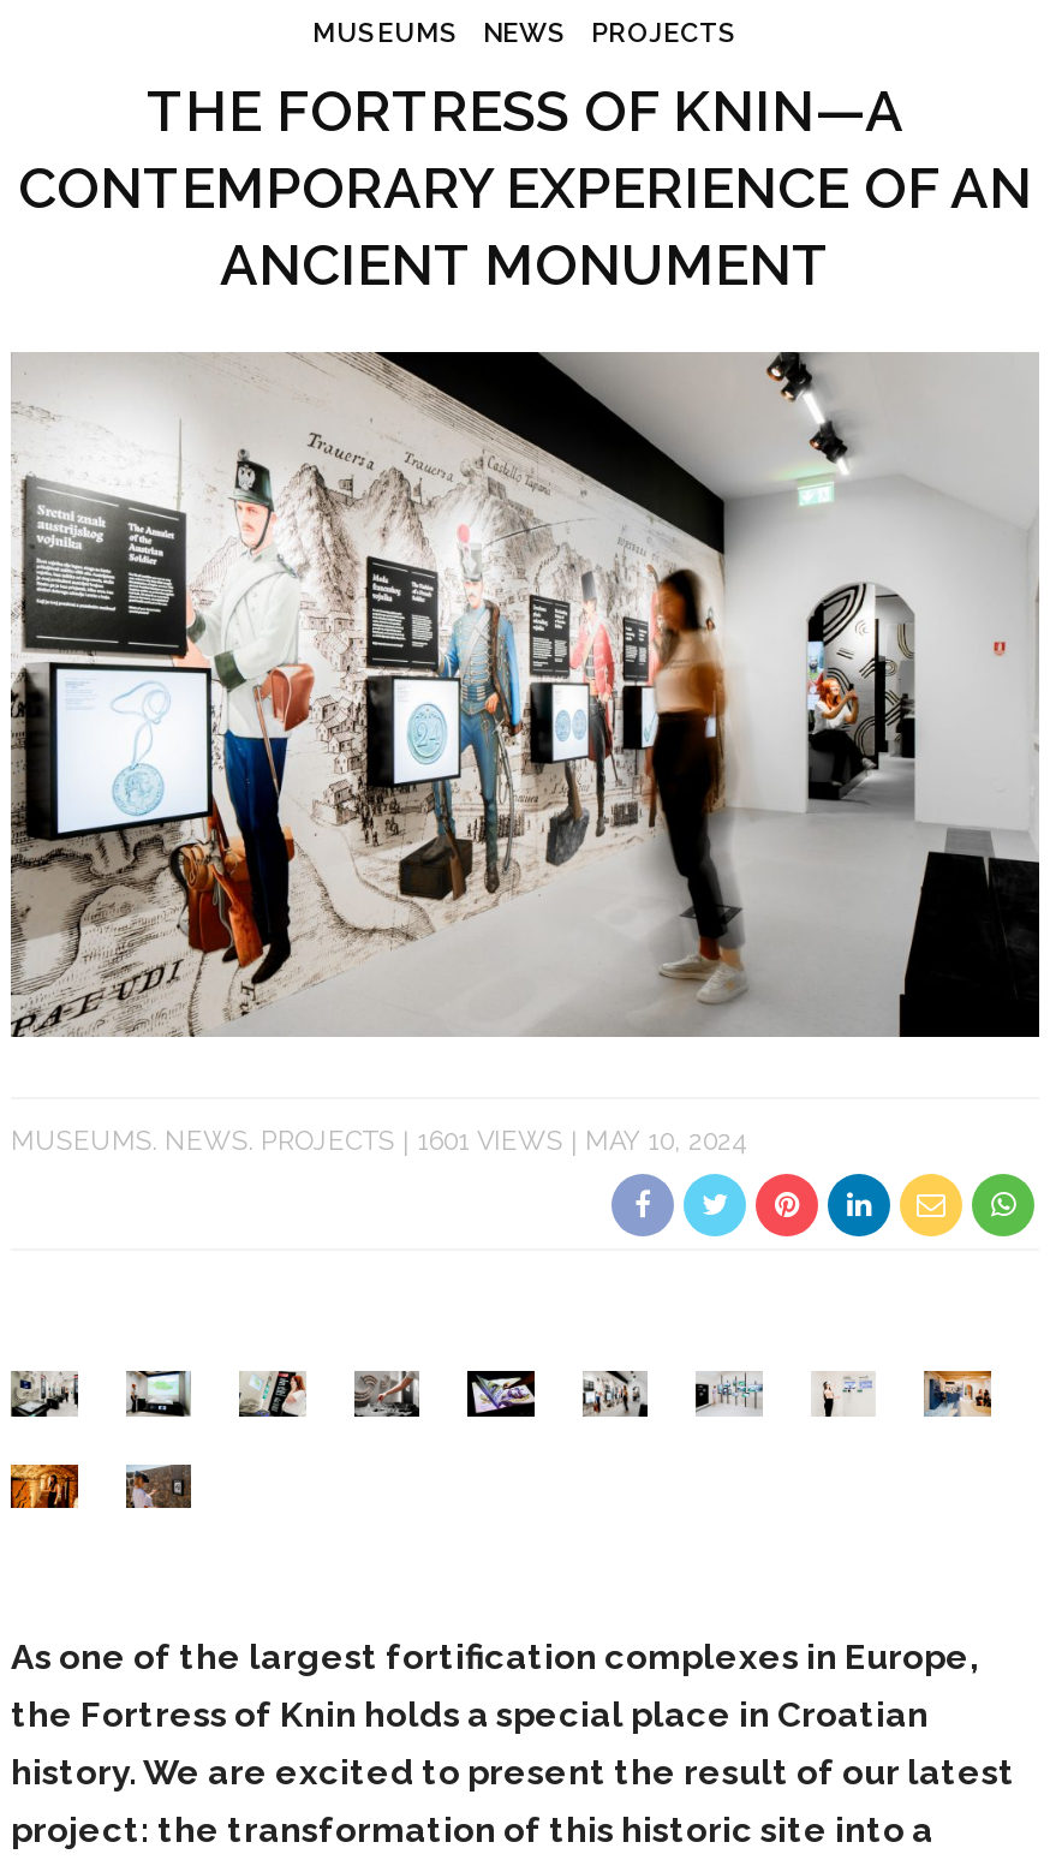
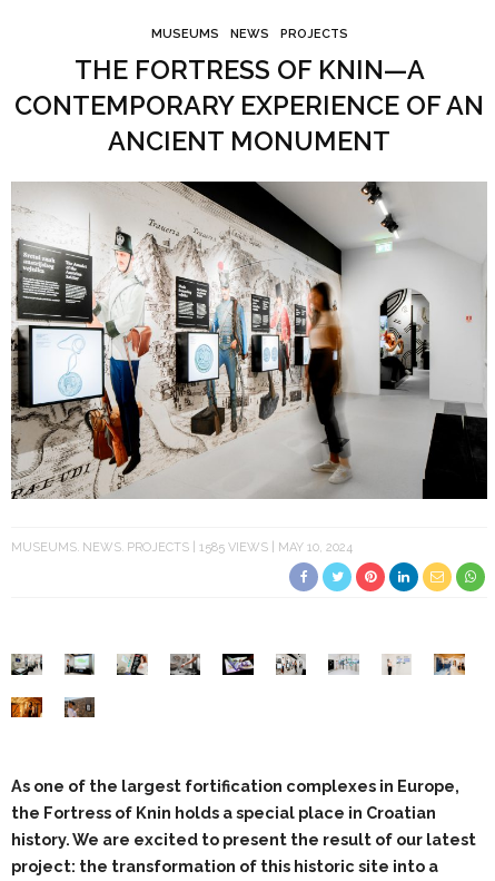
- MUSEUMS NEWS PROJECTS 1601 VIEWS MAY 10, 2024
+ MUSEUMS NEWS PROJECTS 1585 VIEWS MAY 10, 2024
